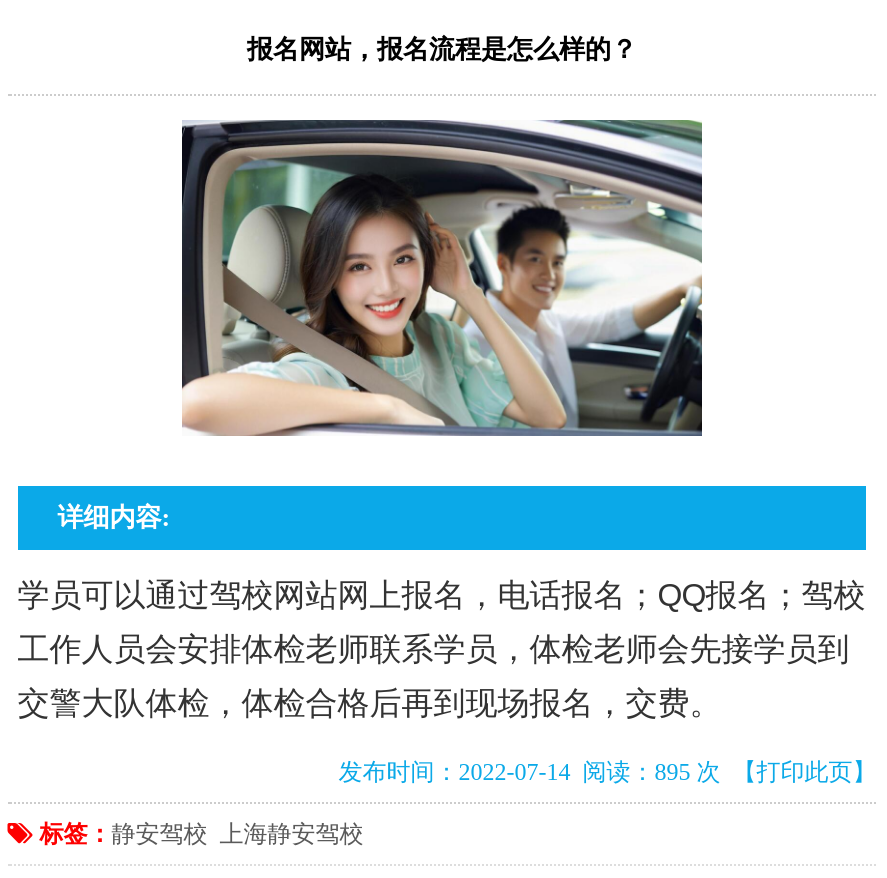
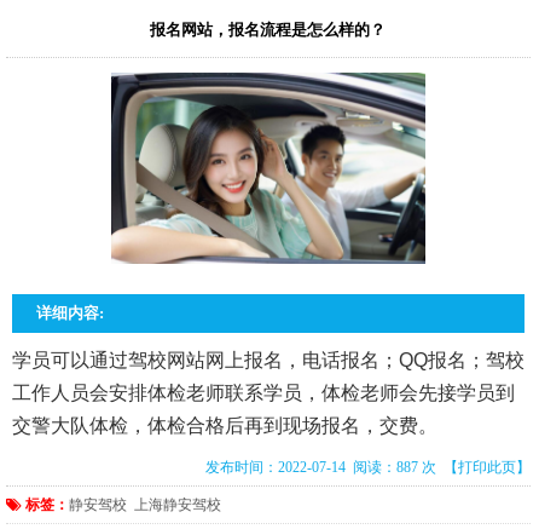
- 发布时间：2022-07-14 阅读：895 次【打印此页】
+ 发布时间：2022-07-14 阅读：887 次【打印此页】
